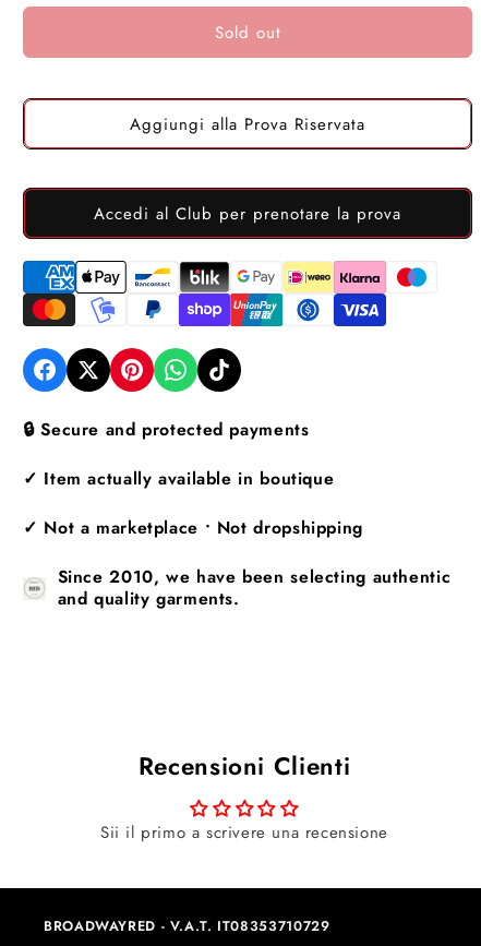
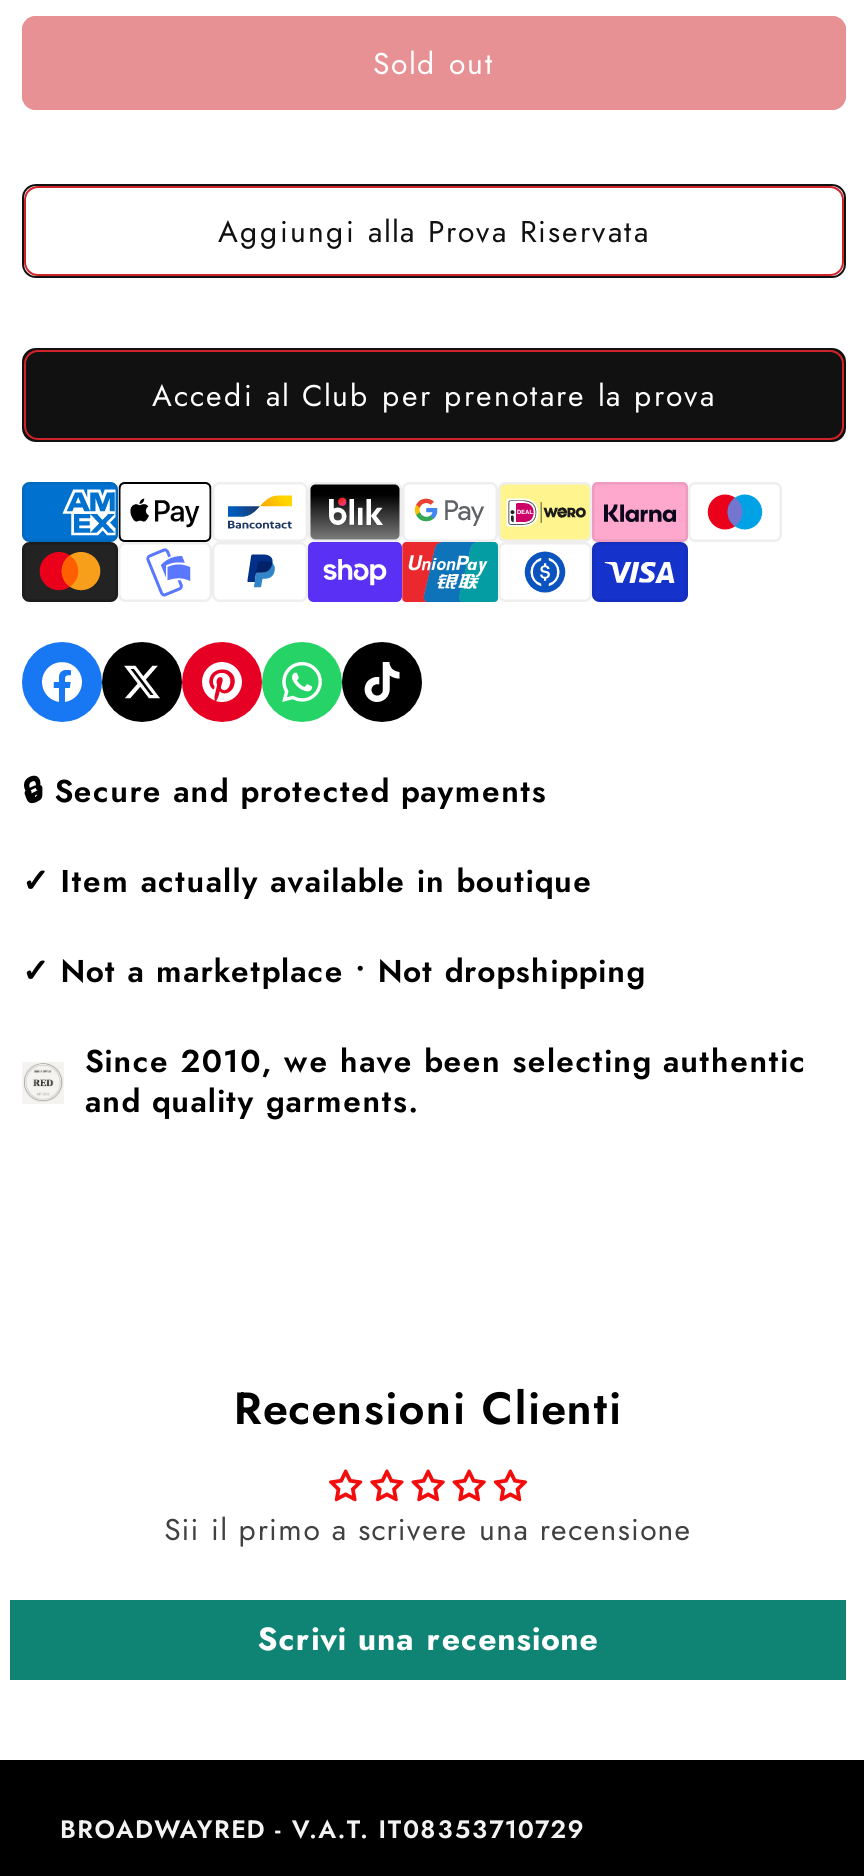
+ Scrivi una recensione
